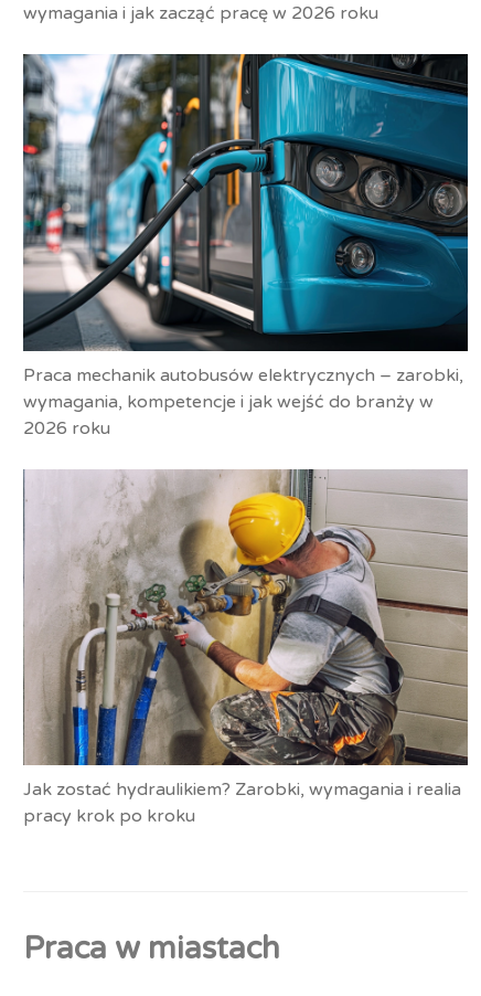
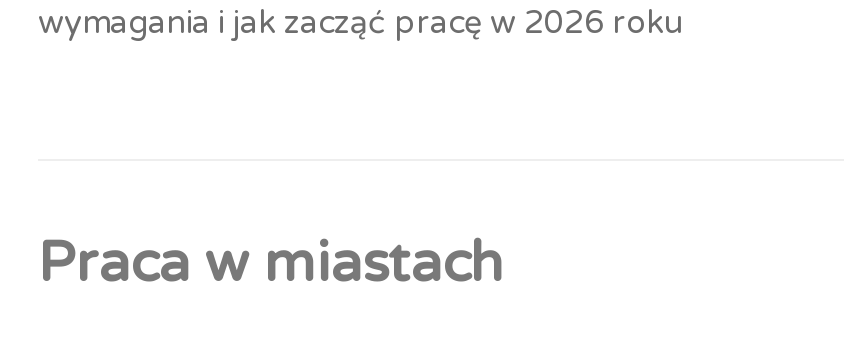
- [image]
- Praca mechanik autobusów elektrycznych – zarobki,
- wymagania, kompetencje i jak wejść do branży w
- 2026 roku

- [image]
- Jak zostać hydraulikiem? Zarobki, wymagania i realia
- pracy krok po kroku
